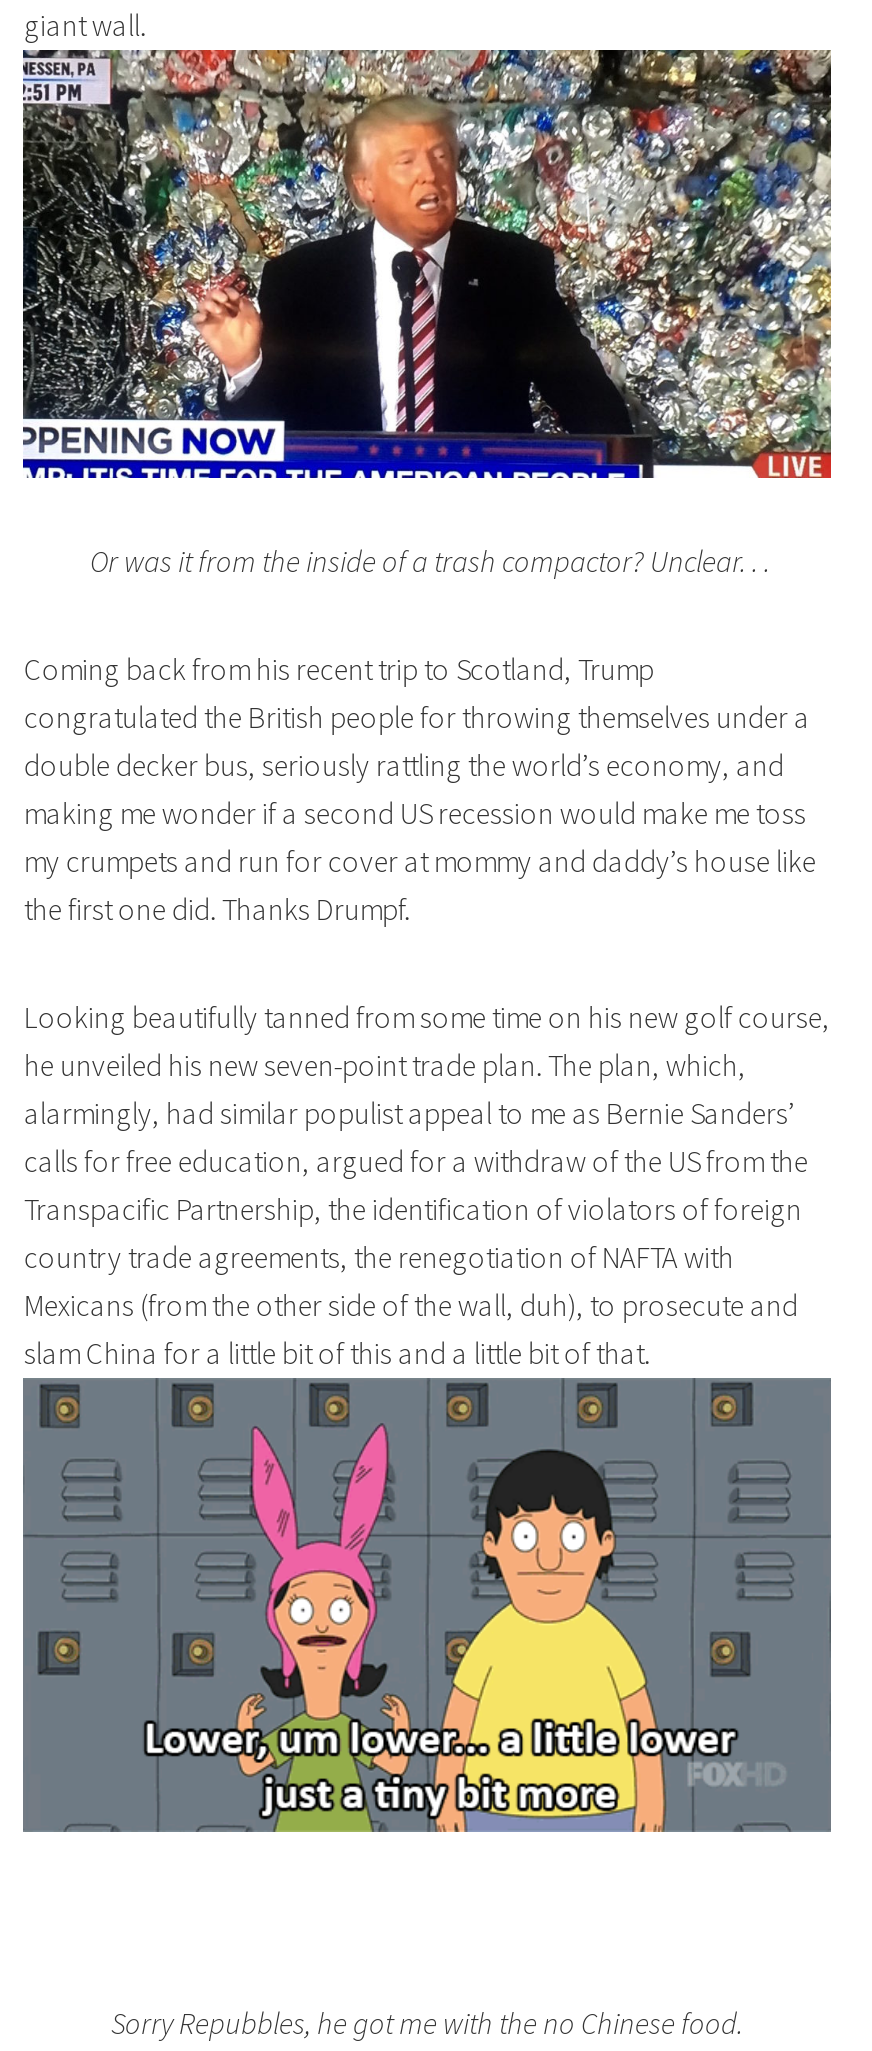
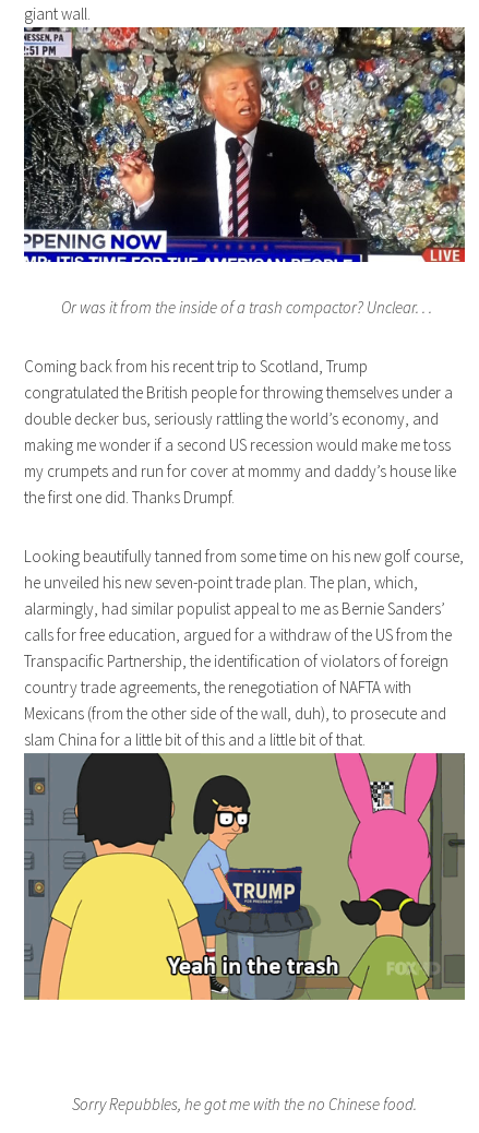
- [image]
+ [image]
